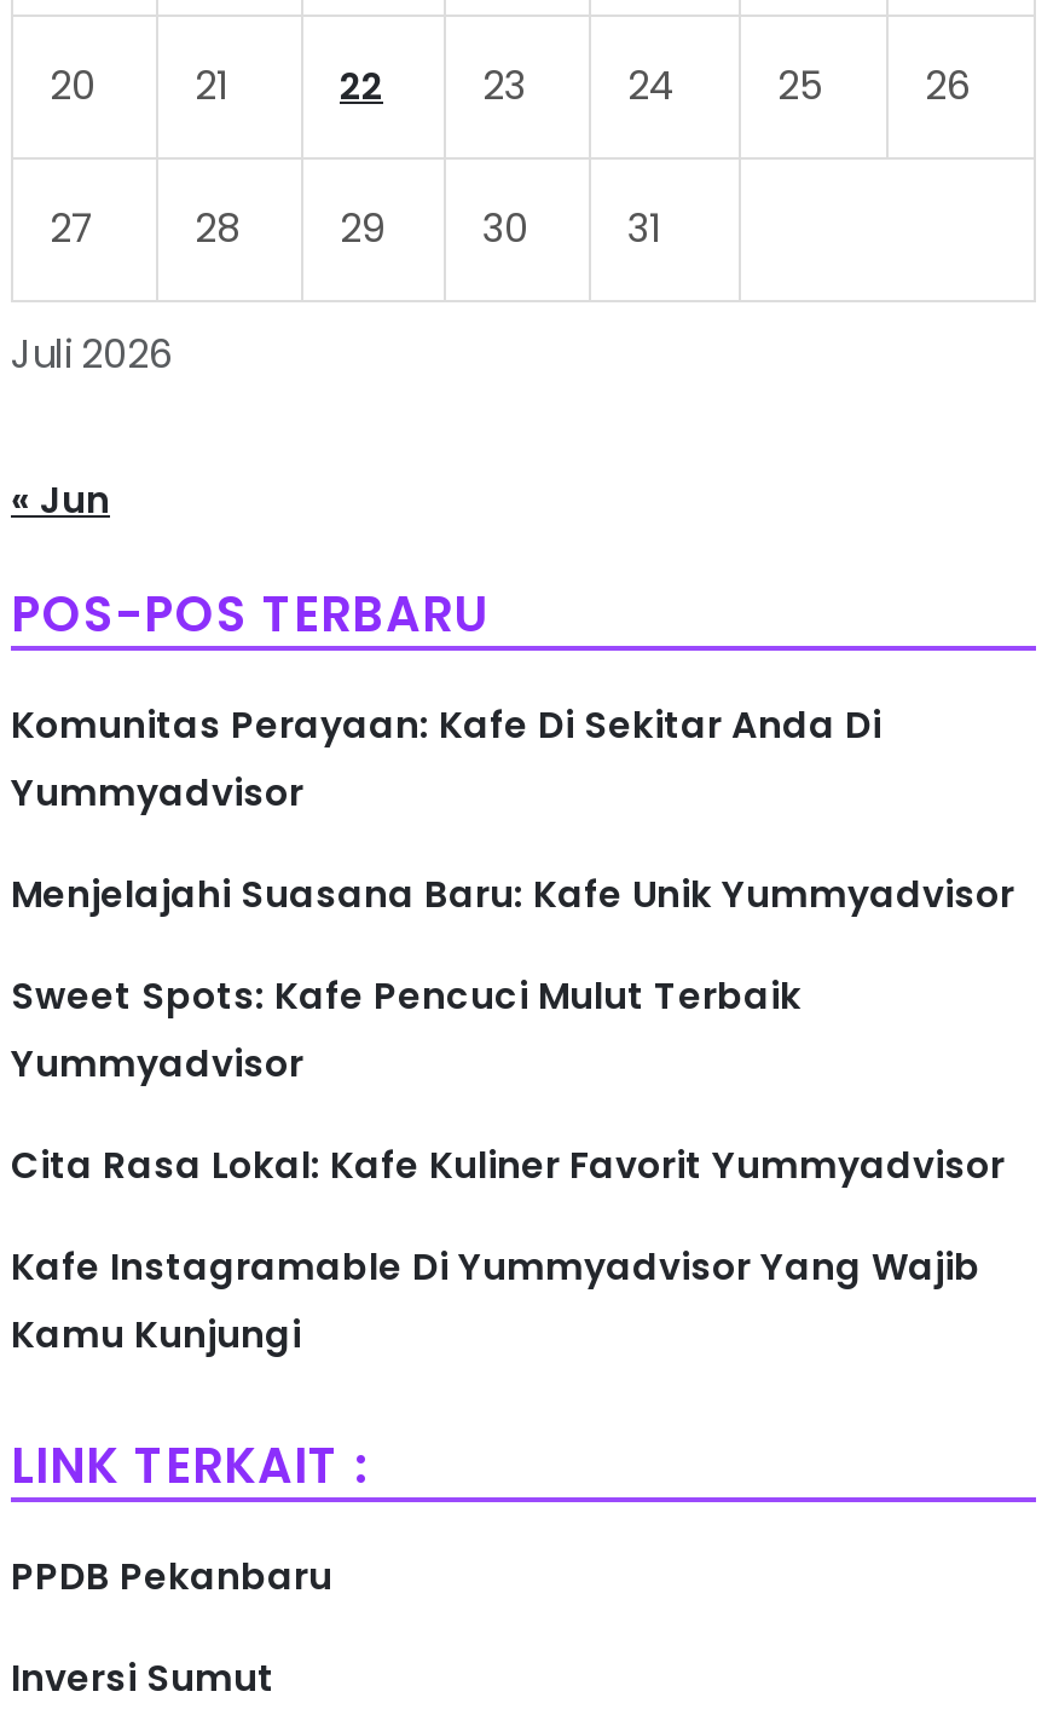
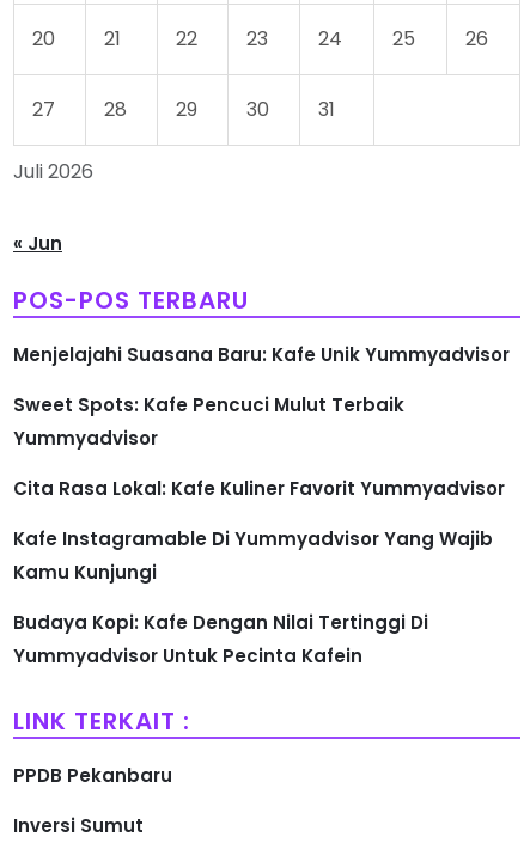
- Komunitas Perayaan: Kafe Di Sekitar Anda Di
- Yummyadvisor

moved up: Menjelajahi Suasana Baru: Kafe Unik Yummyadvisor | Sweet Spots: Kafe Pencuci Mulut Terbaik | Yummyadvisor | Cita Rasa Lokal: Kafe Kuliner Favorit Yummyadvisor | Kafe Instagramable Di Yummyadvisor Yang Wajib | Kamu Kunjungi

+ Budaya Kopi: Kafe Dengan Nilai Tertinggi Di
+ Yummyadvisor Untuk Pecinta Kafein
